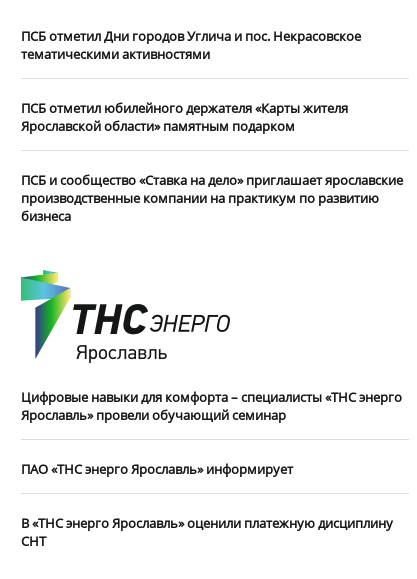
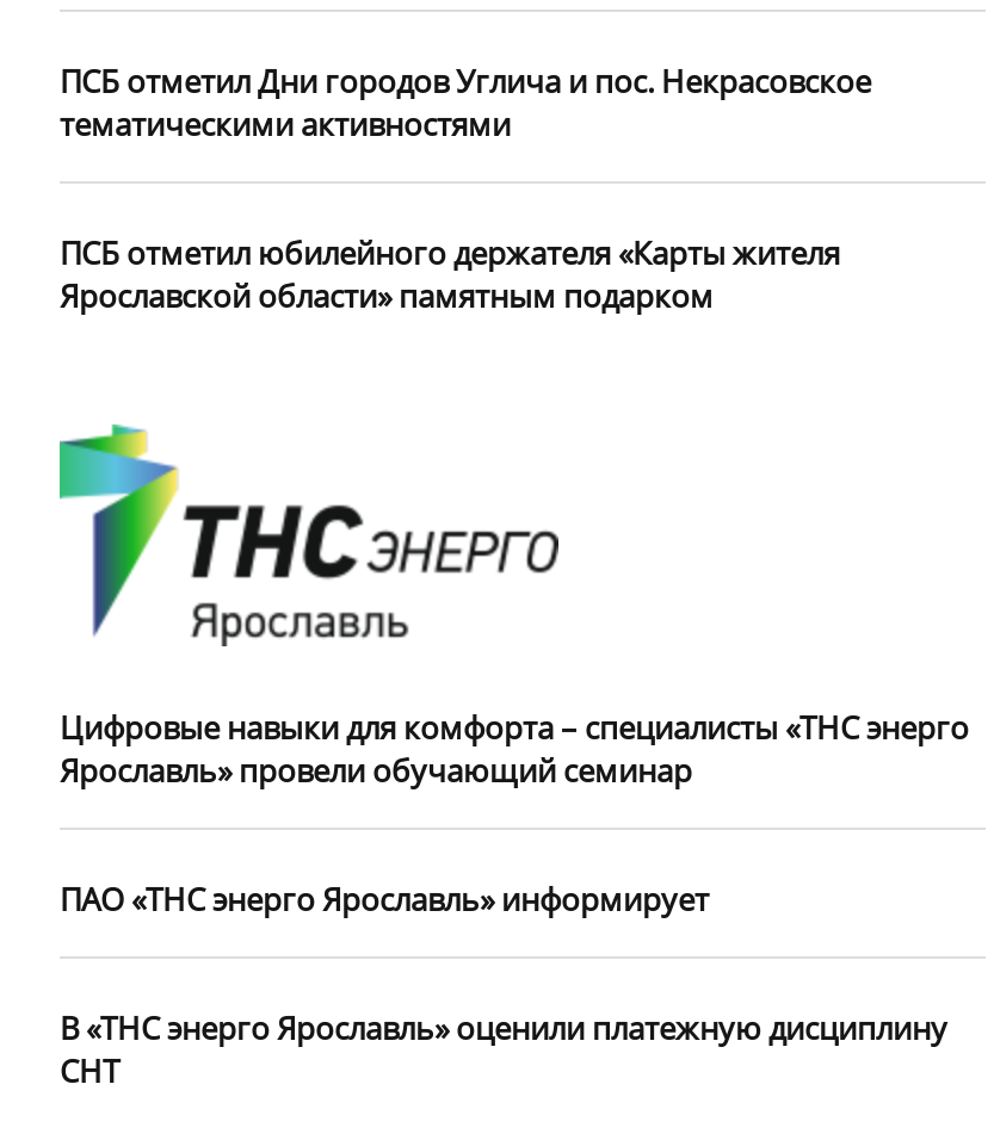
- ПСБ и сообщество «Ставка на дело» приглашает ярославские
- производственные компании на практикум по развитию
- бизнеса
